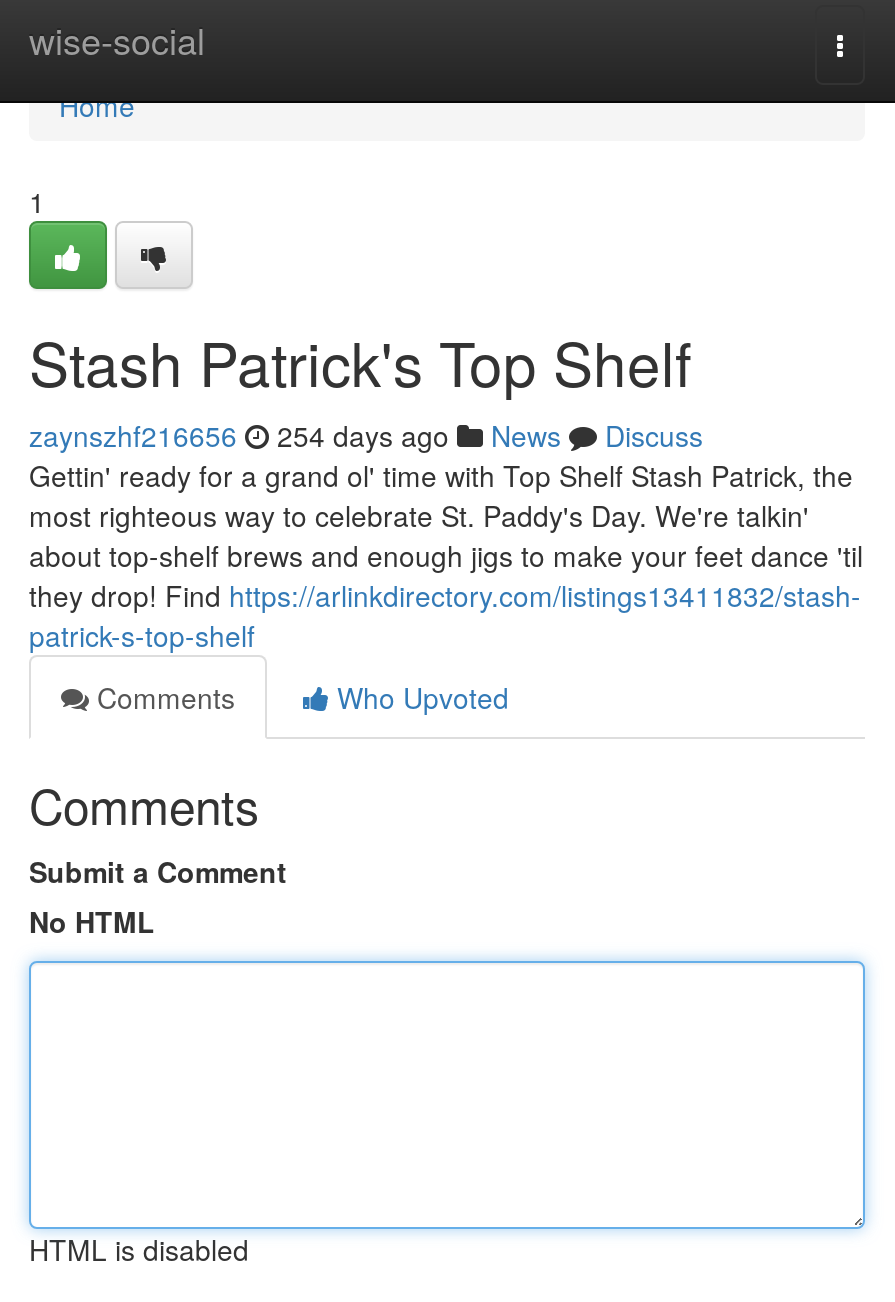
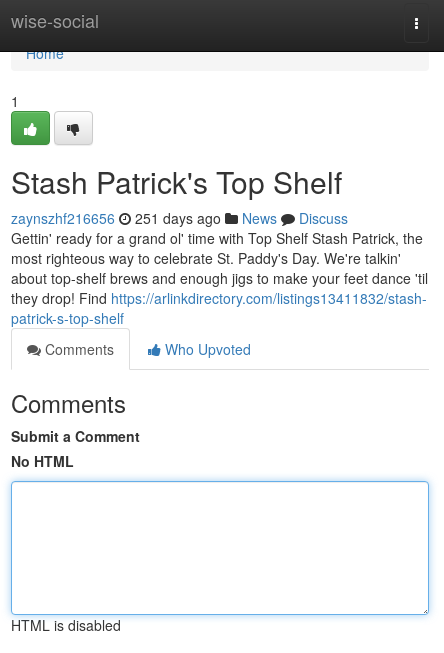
- zaynszhf216656 254 days ago News Discuss
+ zaynszhf216656 251 days ago News Discuss
